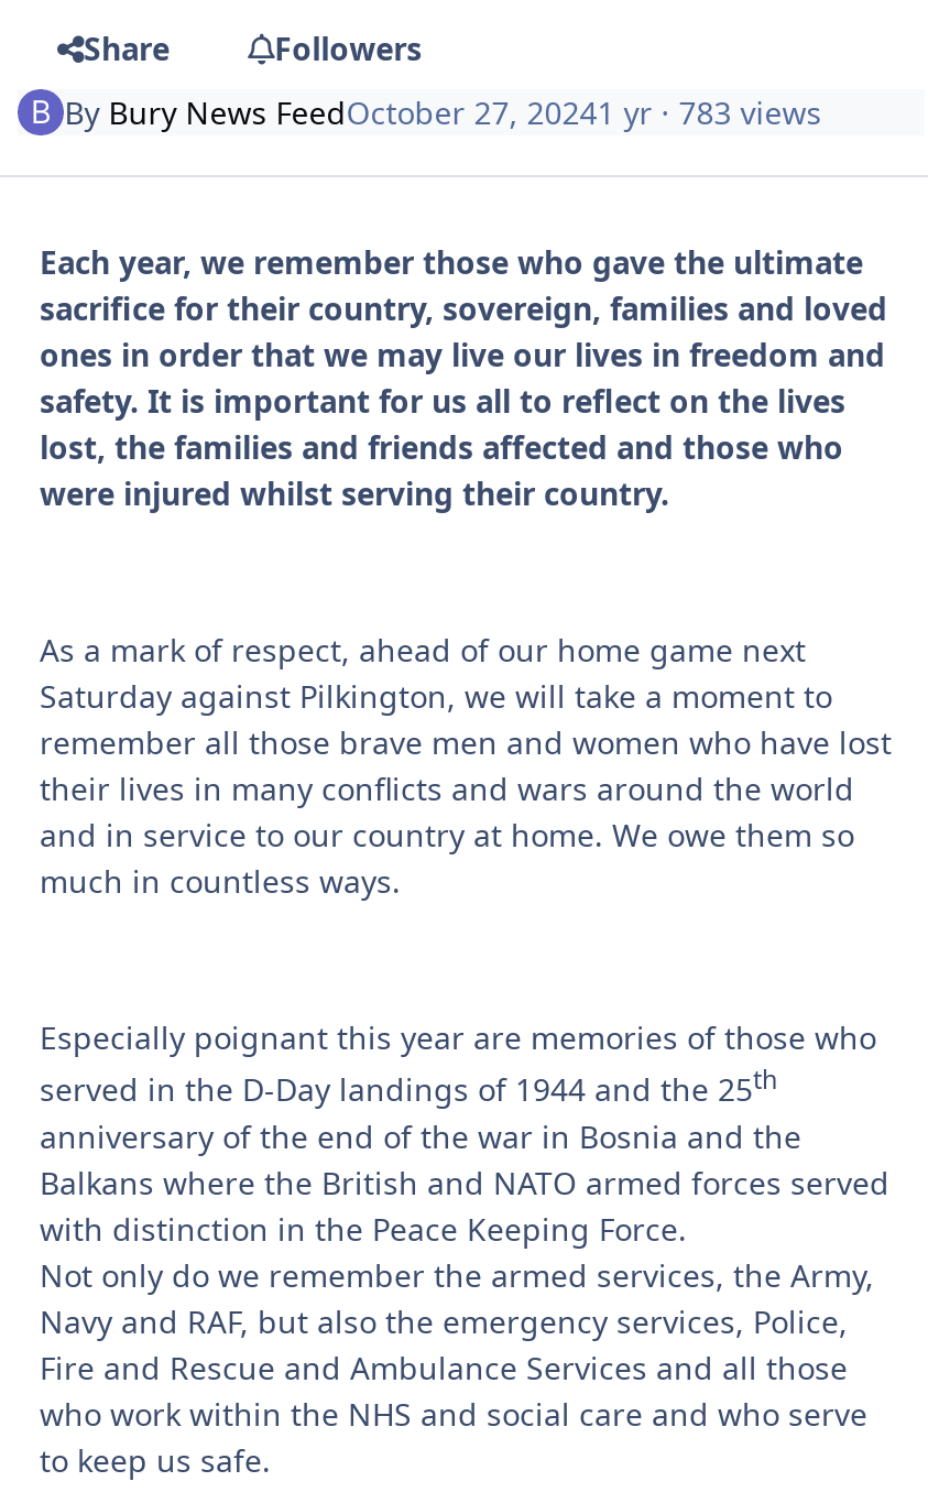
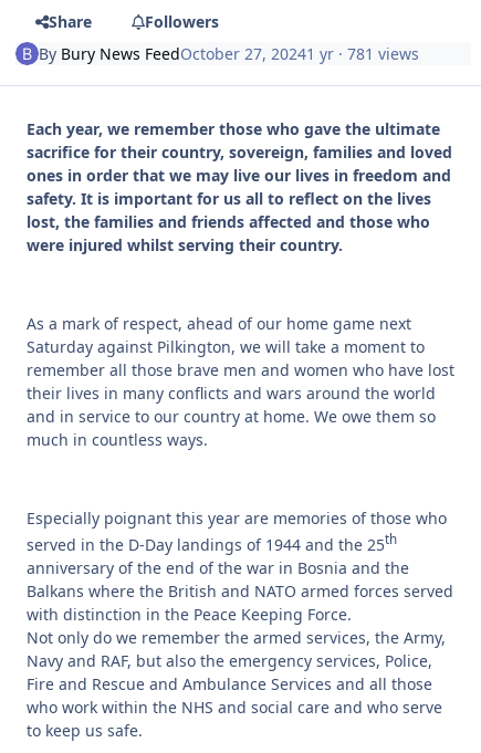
- By Bury News FeedOctober 27, 20241 yr · 783 views
+ By Bury News FeedOctober 27, 20241 yr · 781 views
